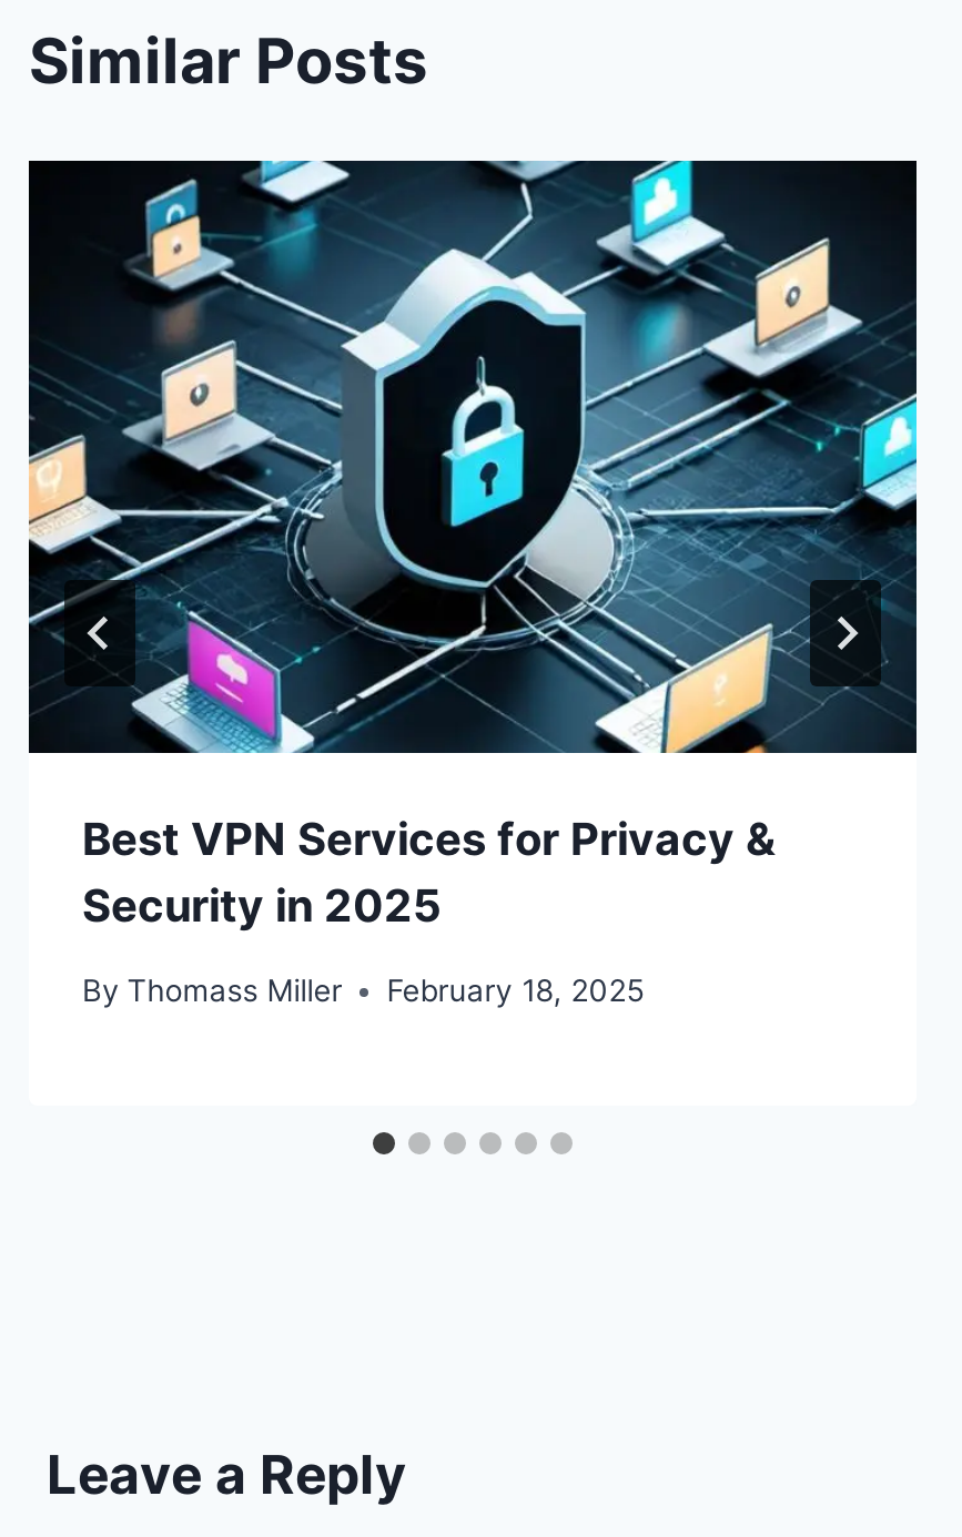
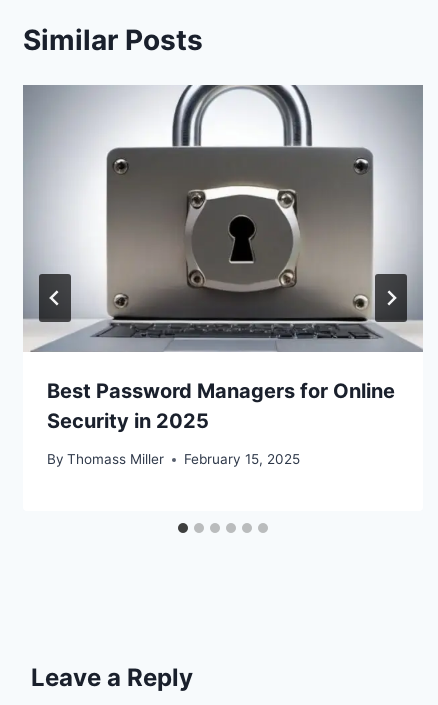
- [image]
- Best VPN Services for Privacy &
+ [image]
+ Best Password Managers for Online

- By Thomass Miller February 18, 2025
+ By Thomass Miller February 15, 2025
